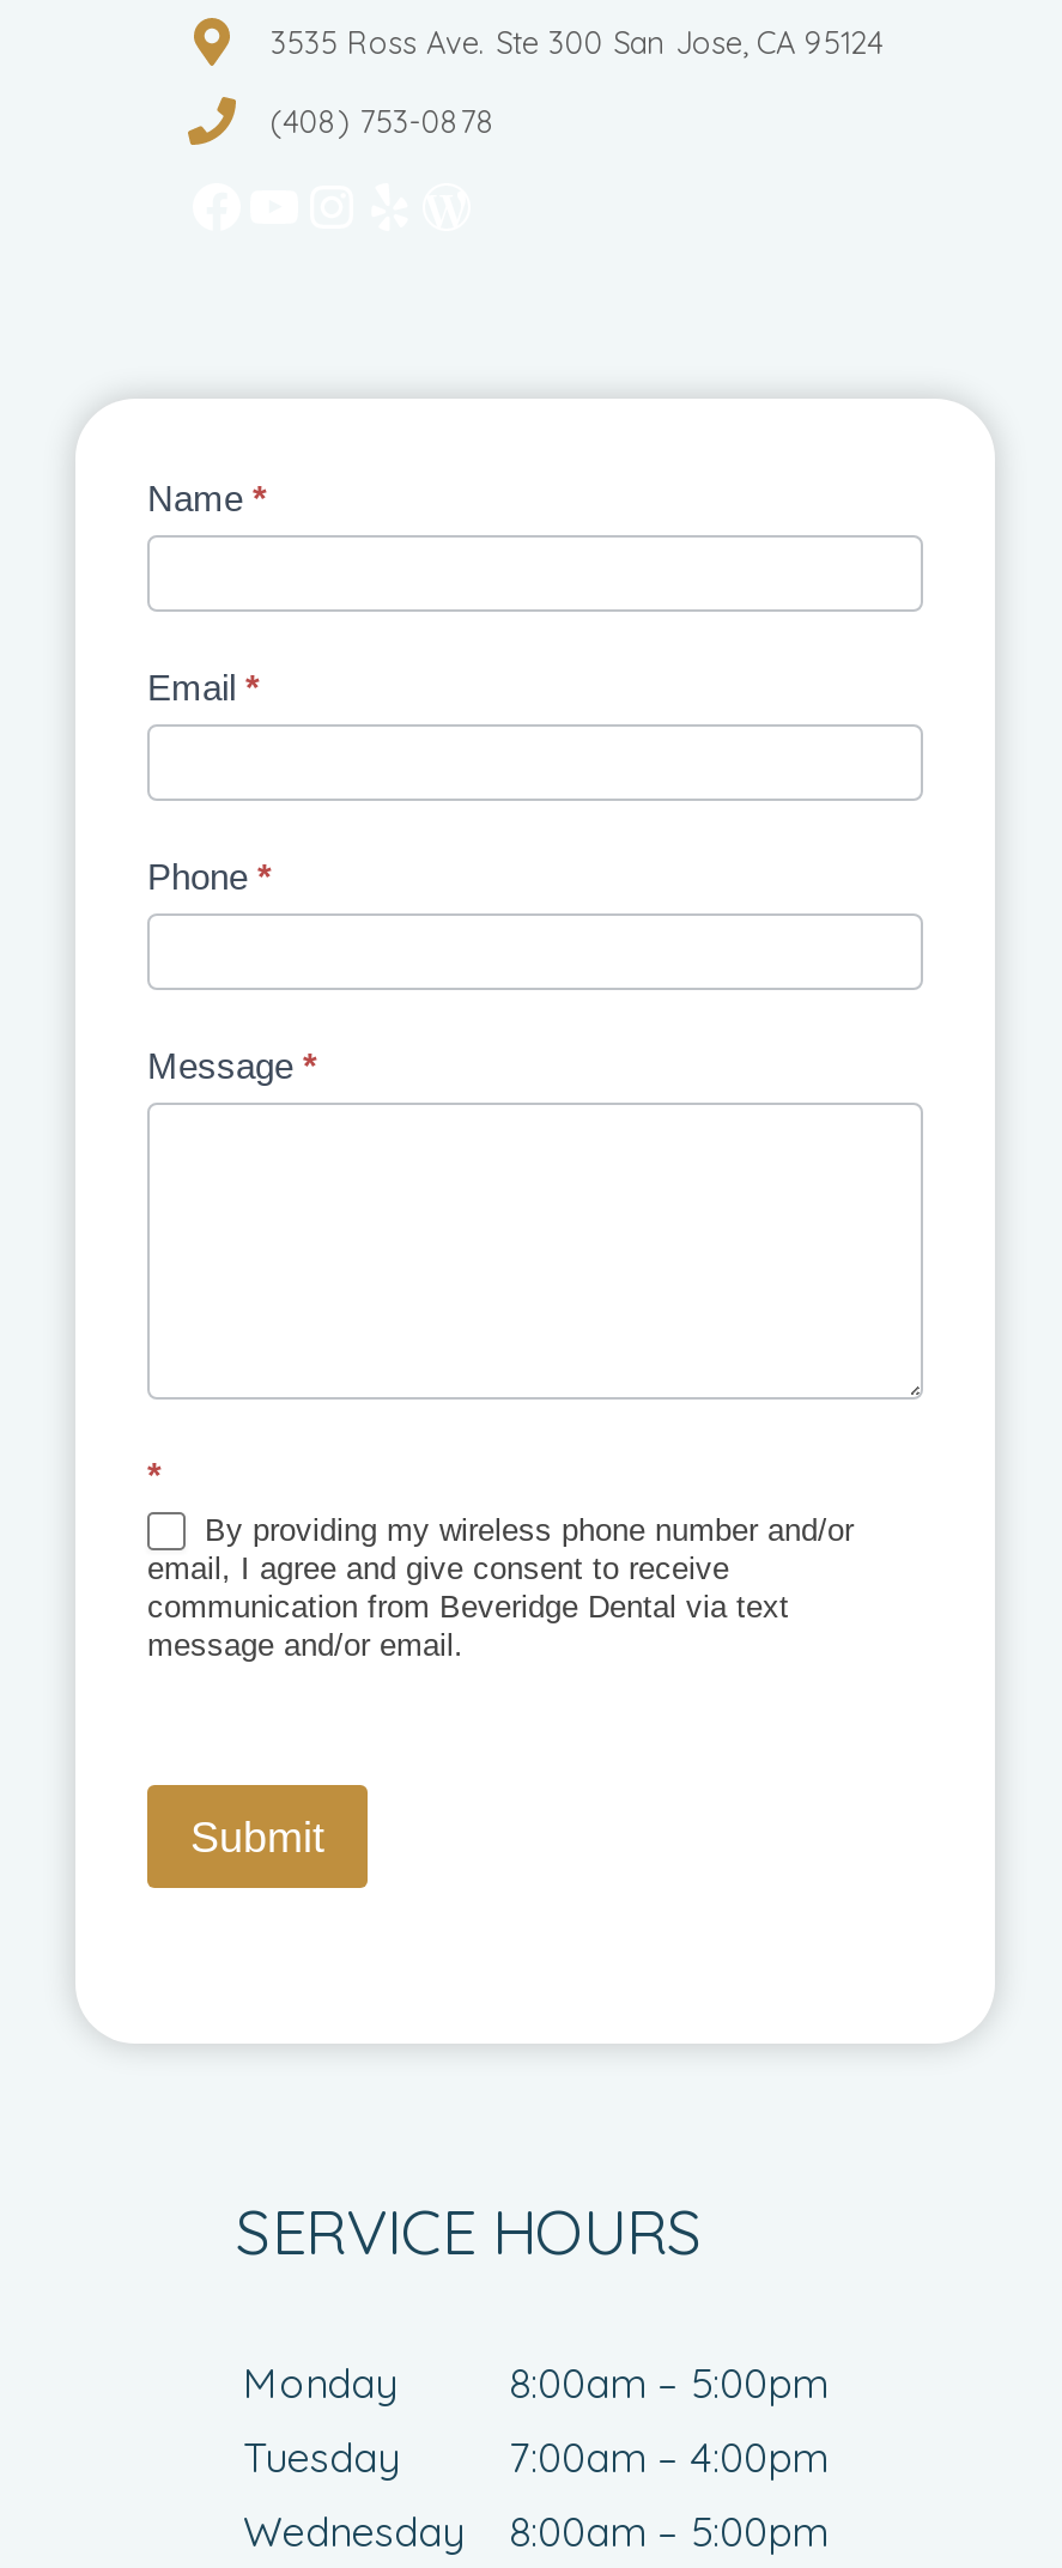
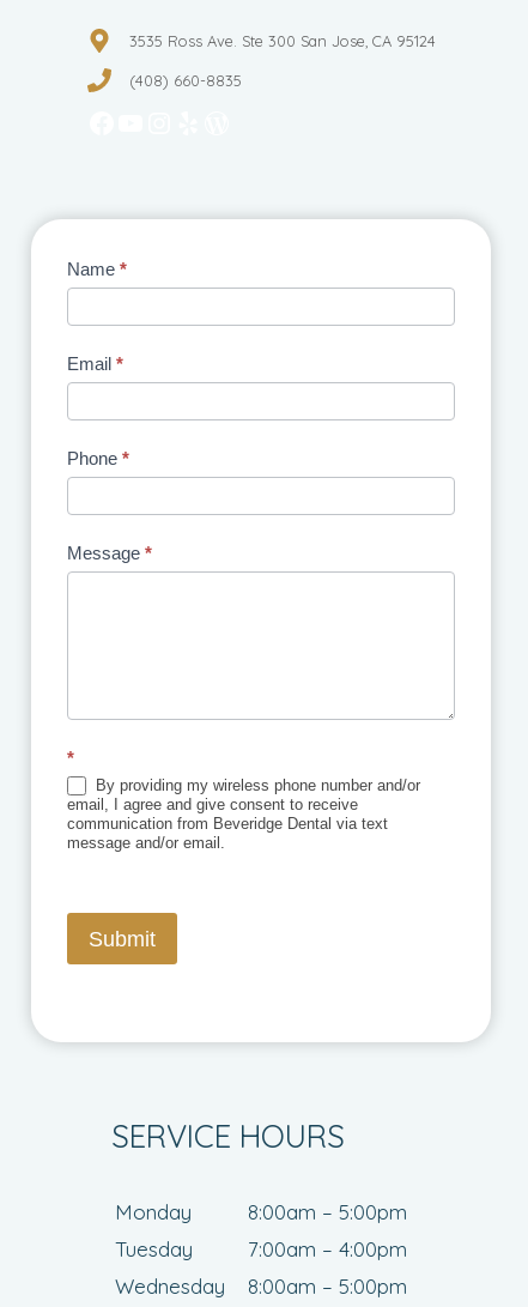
- (408) 753-0878
+ (408) 660-8835
